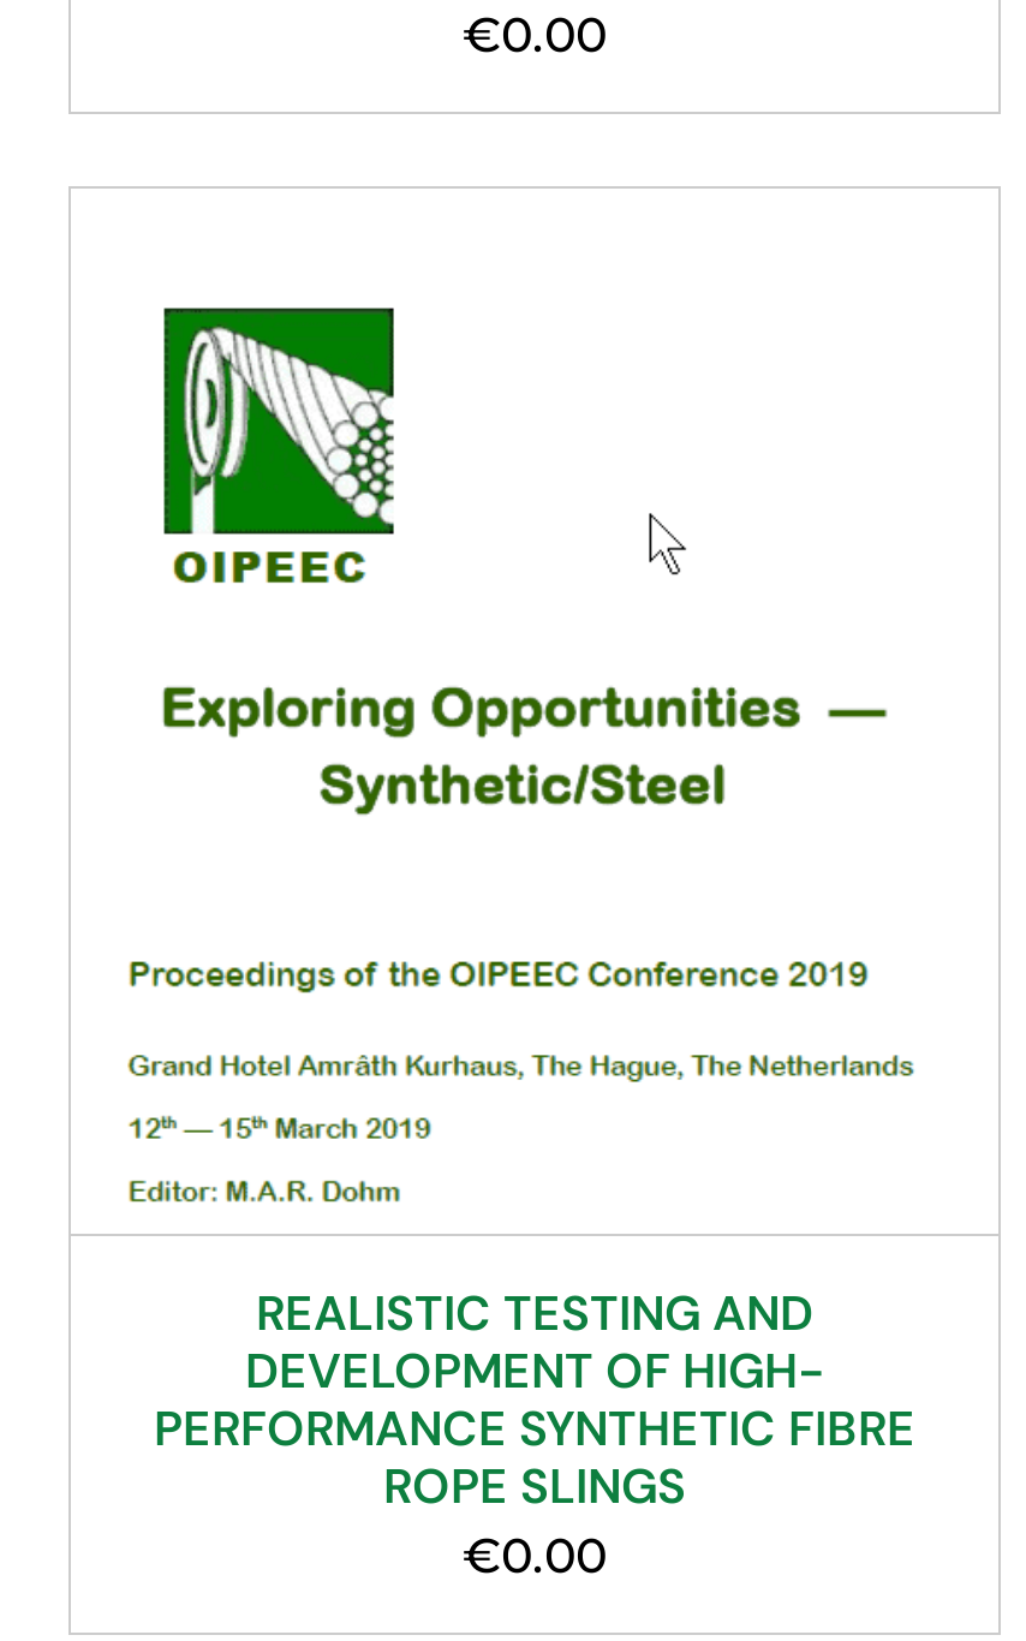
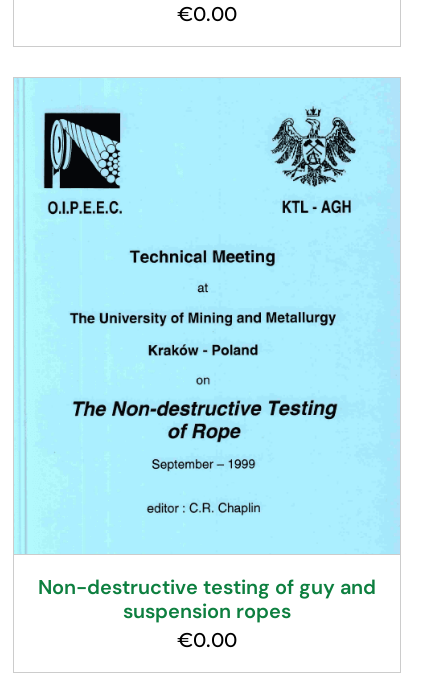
- [image]
- REALISTIC TESTING AND
- DEVELOPMENT OF HIGH-
- PERFORMANCE SYNTHETIC FIBRE
- ROPE SLINGS
+ [image]
+ Non-destructive testing of guy and
+ suspension ropes
